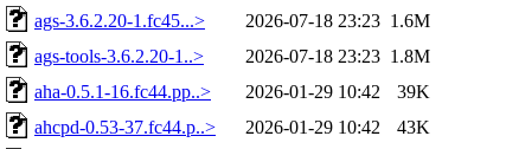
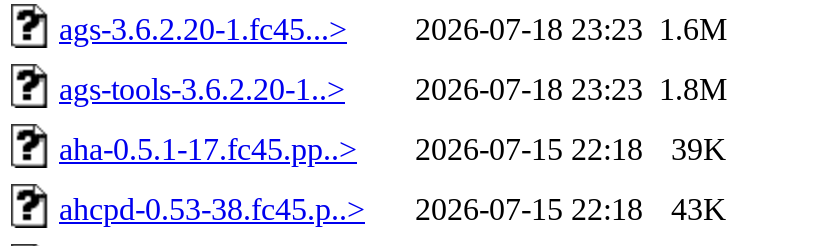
- aha-0.5.1-16.fc44.pp..>
- 2026-01-29 10:42
+ aha-0.5.1-17.fc45.pp..>
+ 2026-07-15 22:18

- ahcpd-0.53-37.fc44.p..>
- 2026-01-29 10:42
+ ahcpd-0.53-38.fc45.p..>
+ 2026-07-15 22:18
